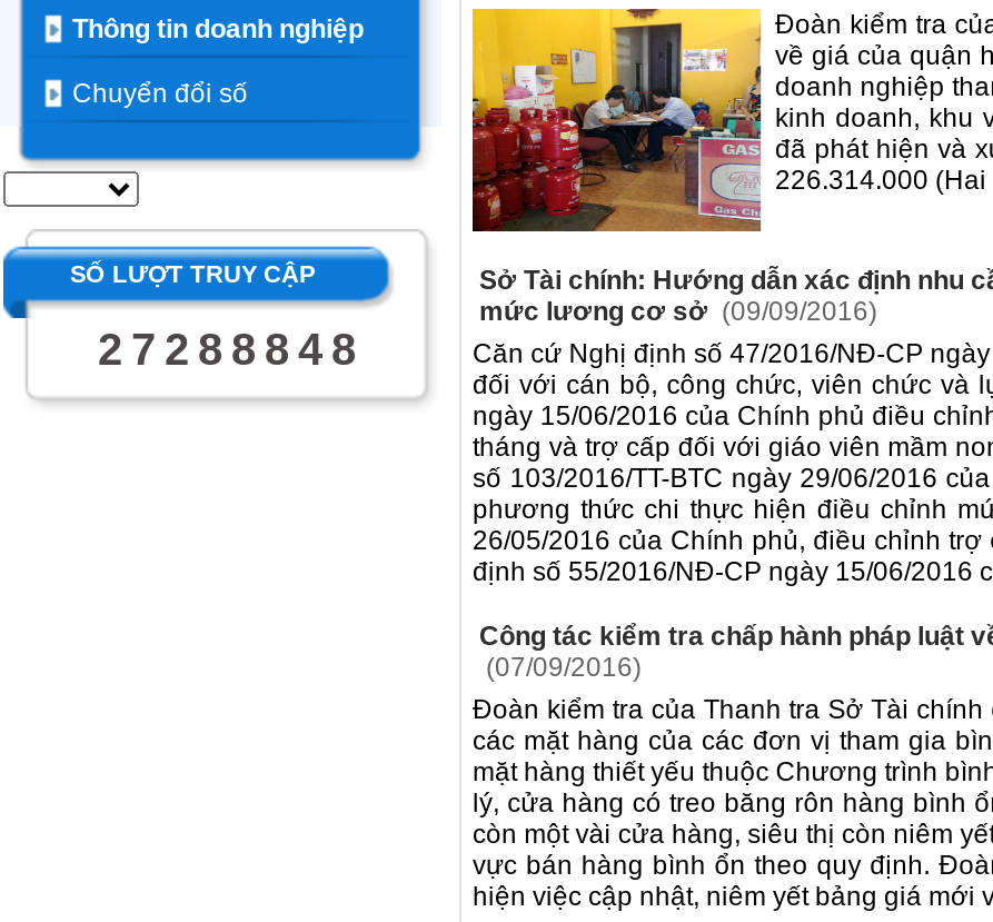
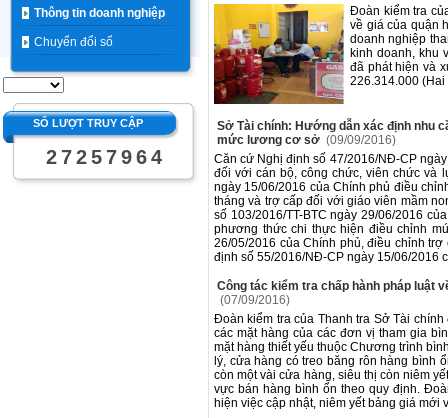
- 2 7 2 8 8 8 4 8
+ 2 7 2 5 7 9 6 4
